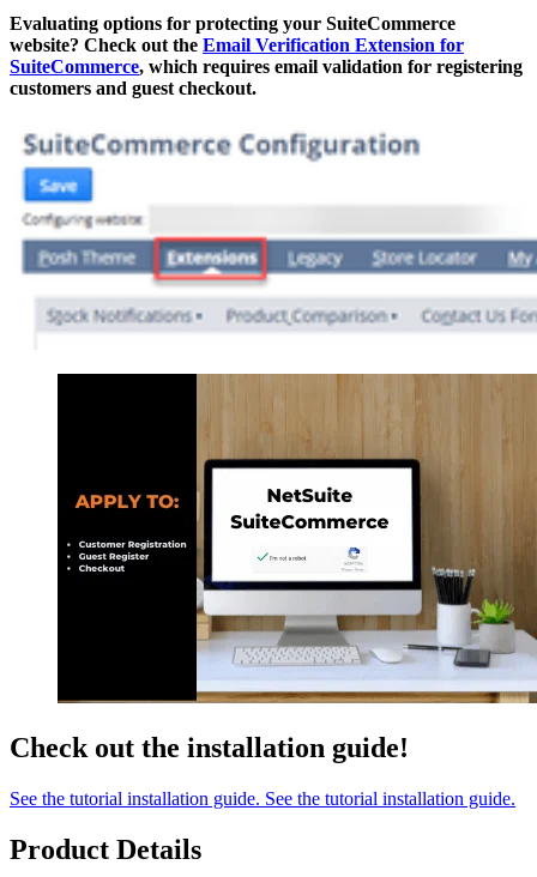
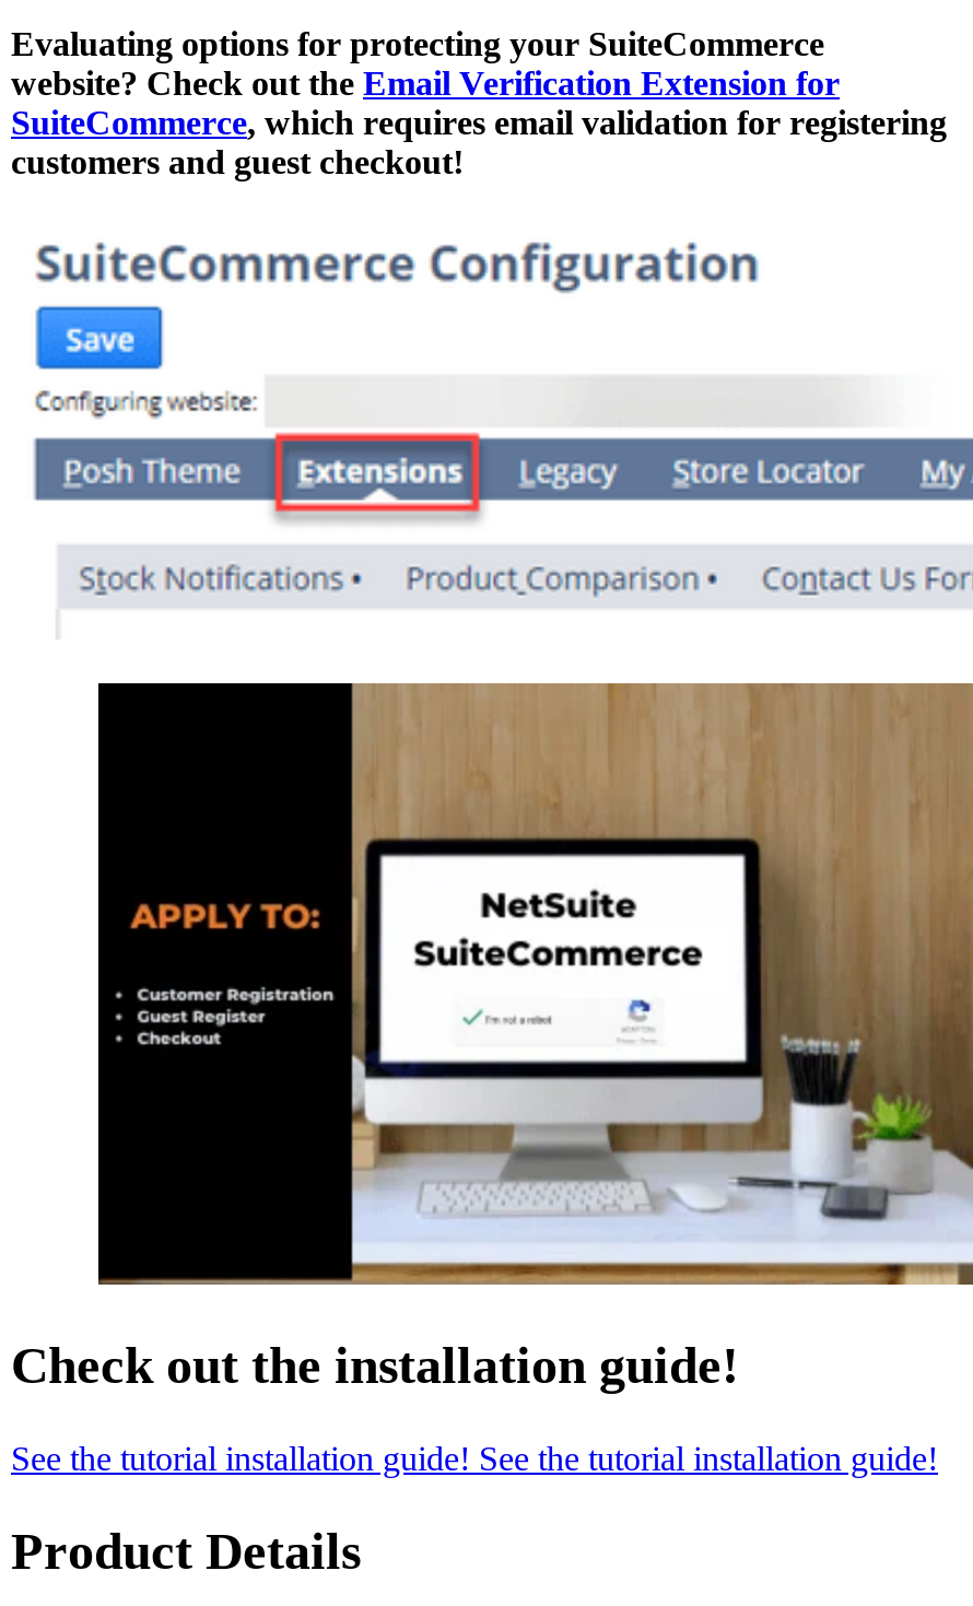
- customers and guest checkout.
+ customers and guest checkout!

- See the tutorial installation guide. See the tutorial installation guide.
+ See the tutorial installation guide! See the tutorial installation guide!
